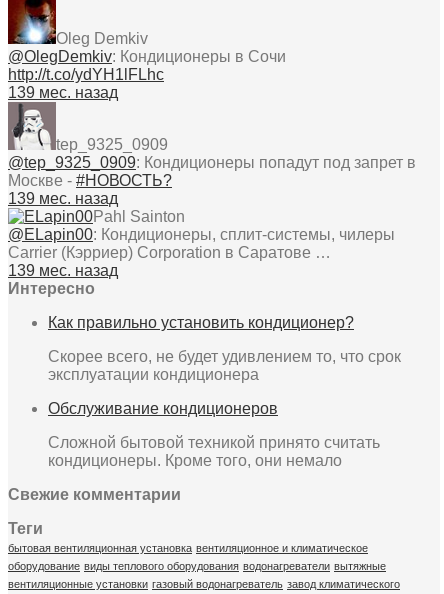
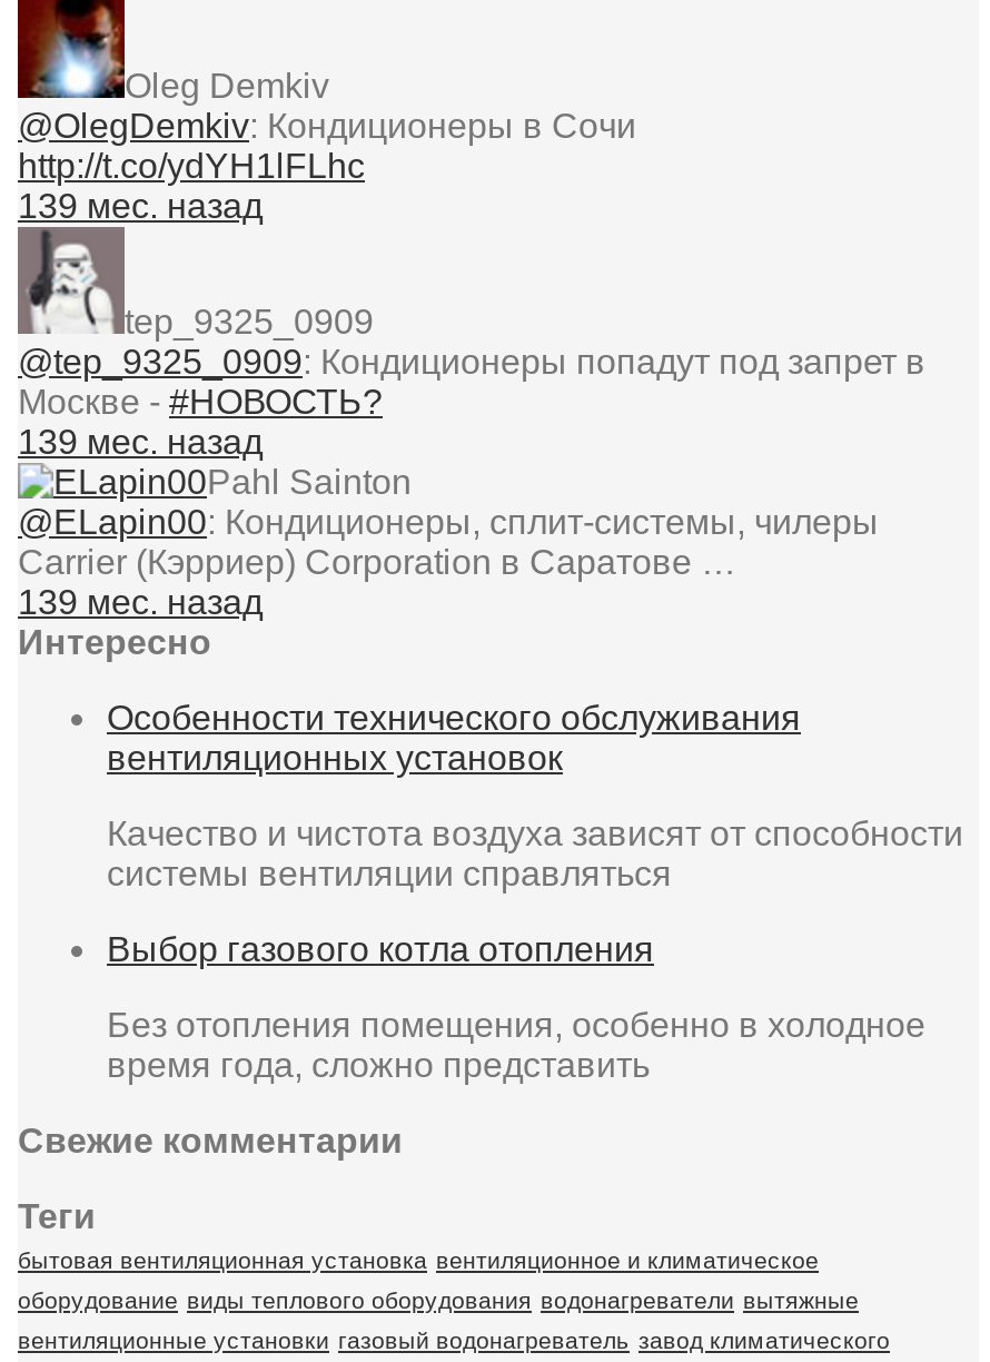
- Как правильно установить кондиционер?
+ Особенности технического обслуживания
+ вентиляционных установок

- Скорее всего, не будет удивлением то, что срок
- эксплуатации кондиционера
+ Качество и чистота воздуха зависят от способности
+ системы вентиляции справляться

- Обслуживание кондиционеров
+ Выбор газового котла отопления

- Сложной бытовой техникой принято считать
- кондиционеры. Кроме того, они немало
+ Без отопления помещения, особенно в холодное
+ время года, сложно представить
